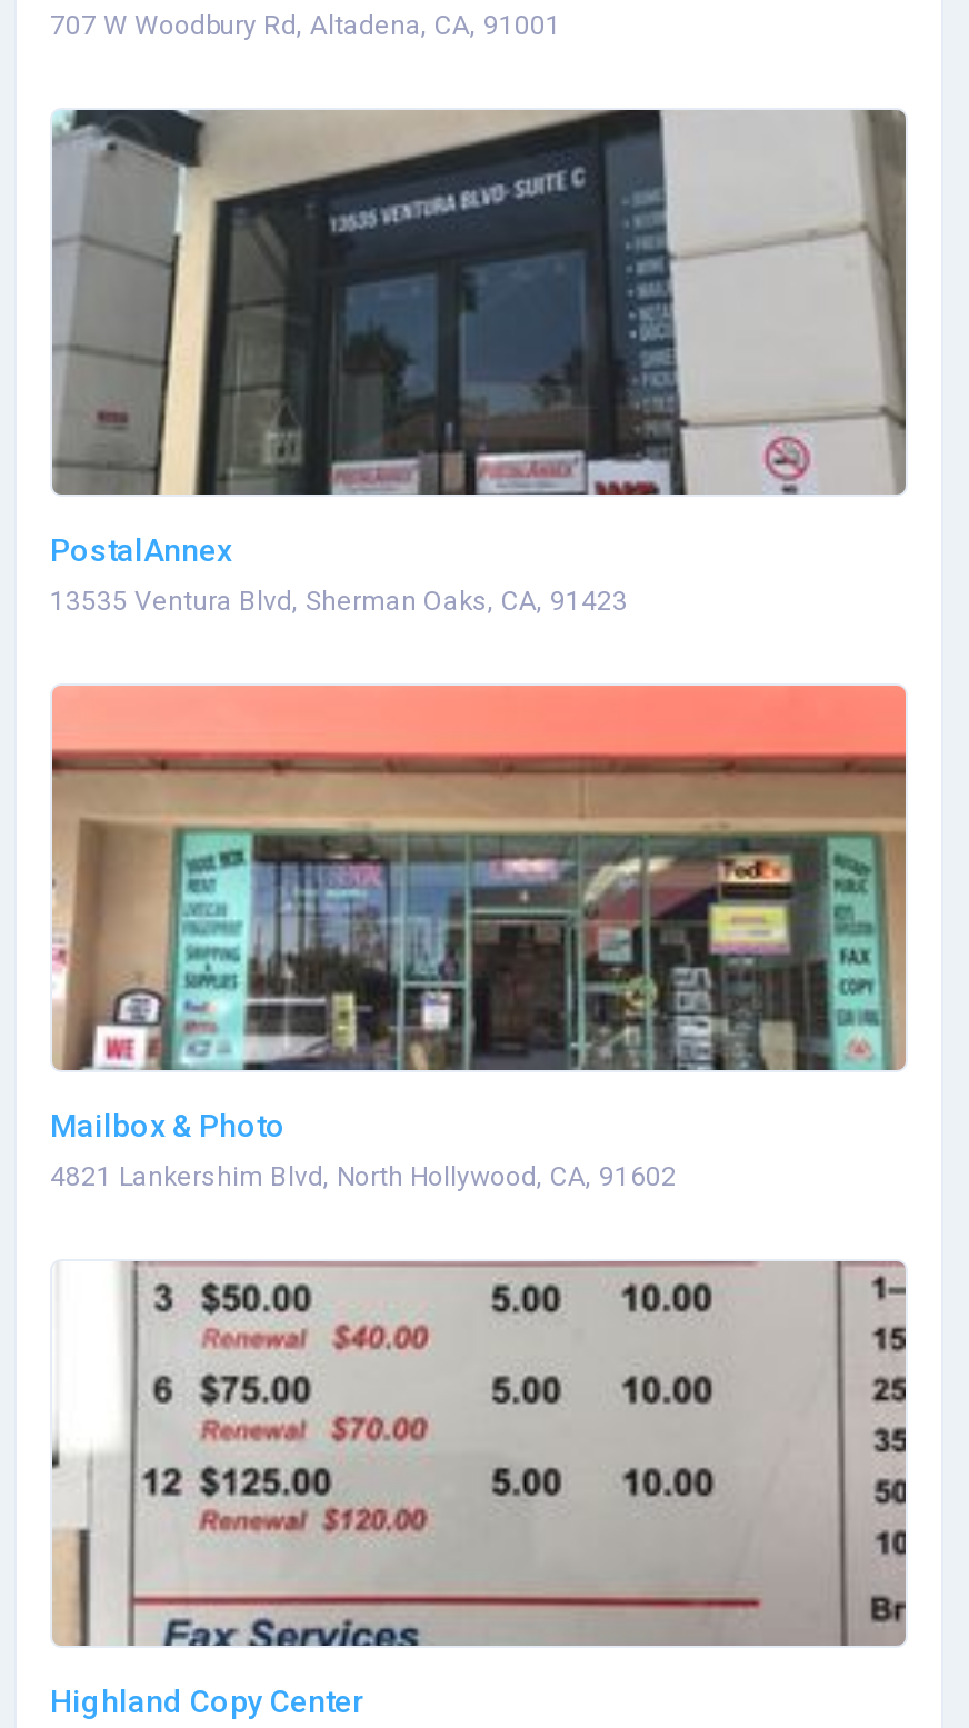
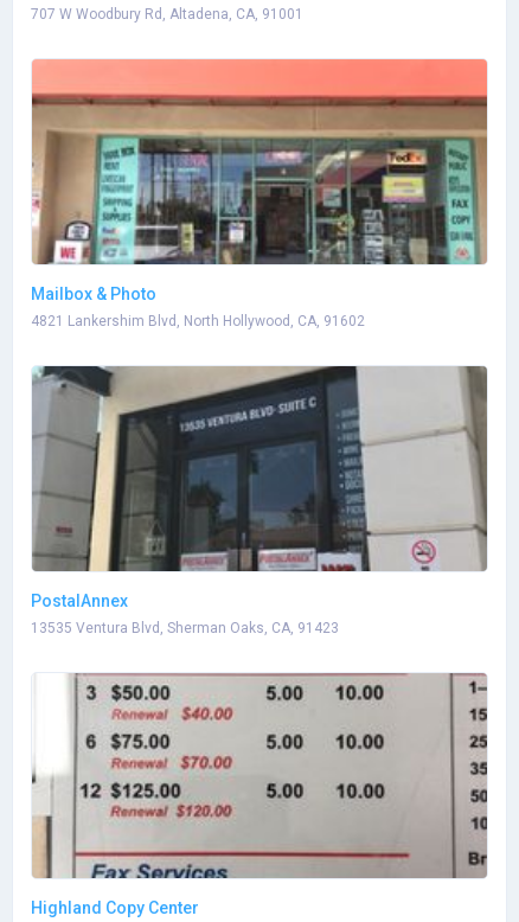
moved down: [image] | PostalAnnex | 13535 Ventura Blvd, Sherman Oaks, CA, 91423

moved up: [image] | Mailbox & Photo | 4821 Lankershim Blvd, North Hollywood, CA, 91602
